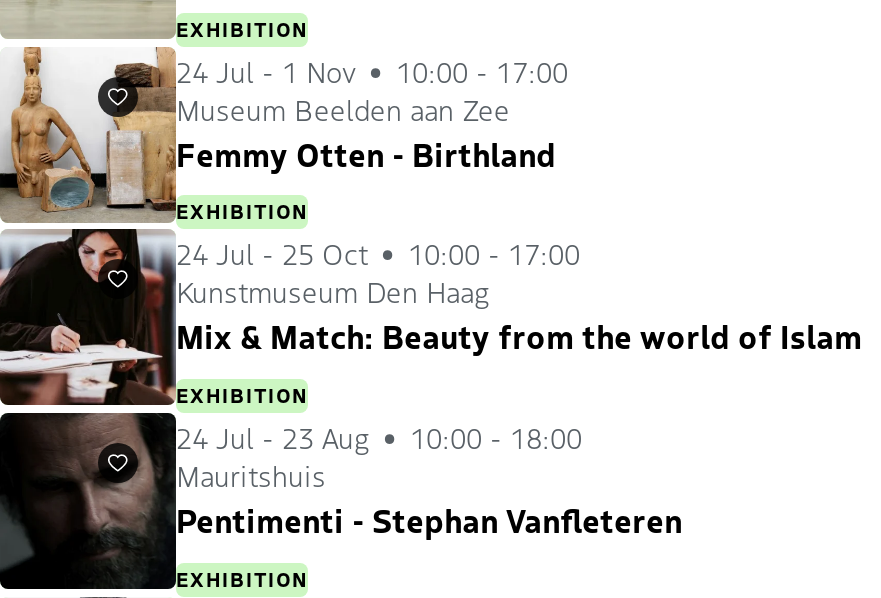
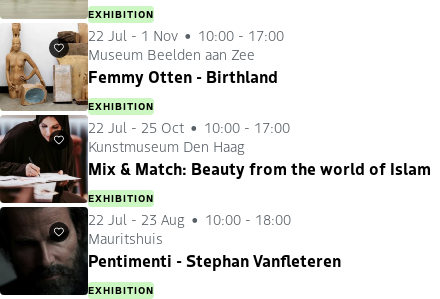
- 24 Jul - 1 Nov 10:00 - 17:00
+ 22 Jul - 1 Nov 10:00 - 17:00

- 24 Jul - 25 Oct 10:00 - 17:00
+ 22 Jul - 25 Oct 10:00 - 17:00

- 24 Jul - 23 Aug 10:00 - 18:00
+ 22 Jul - 23 Aug 10:00 - 18:00
